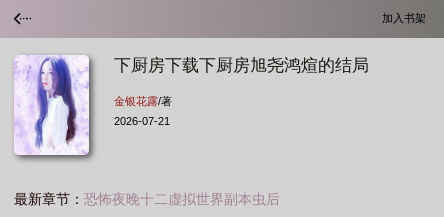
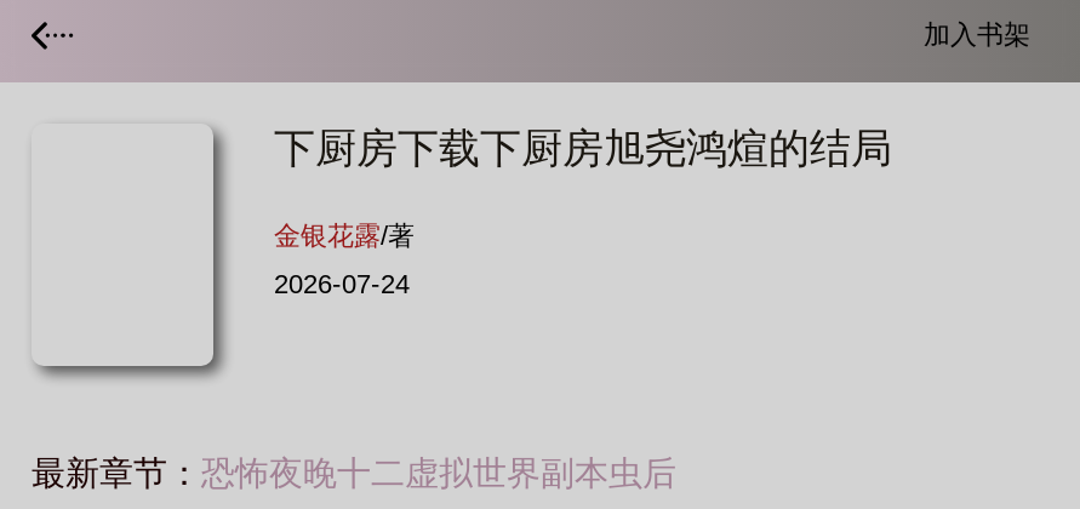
- [image]

- 2026-07-21
+ 2026-07-24
